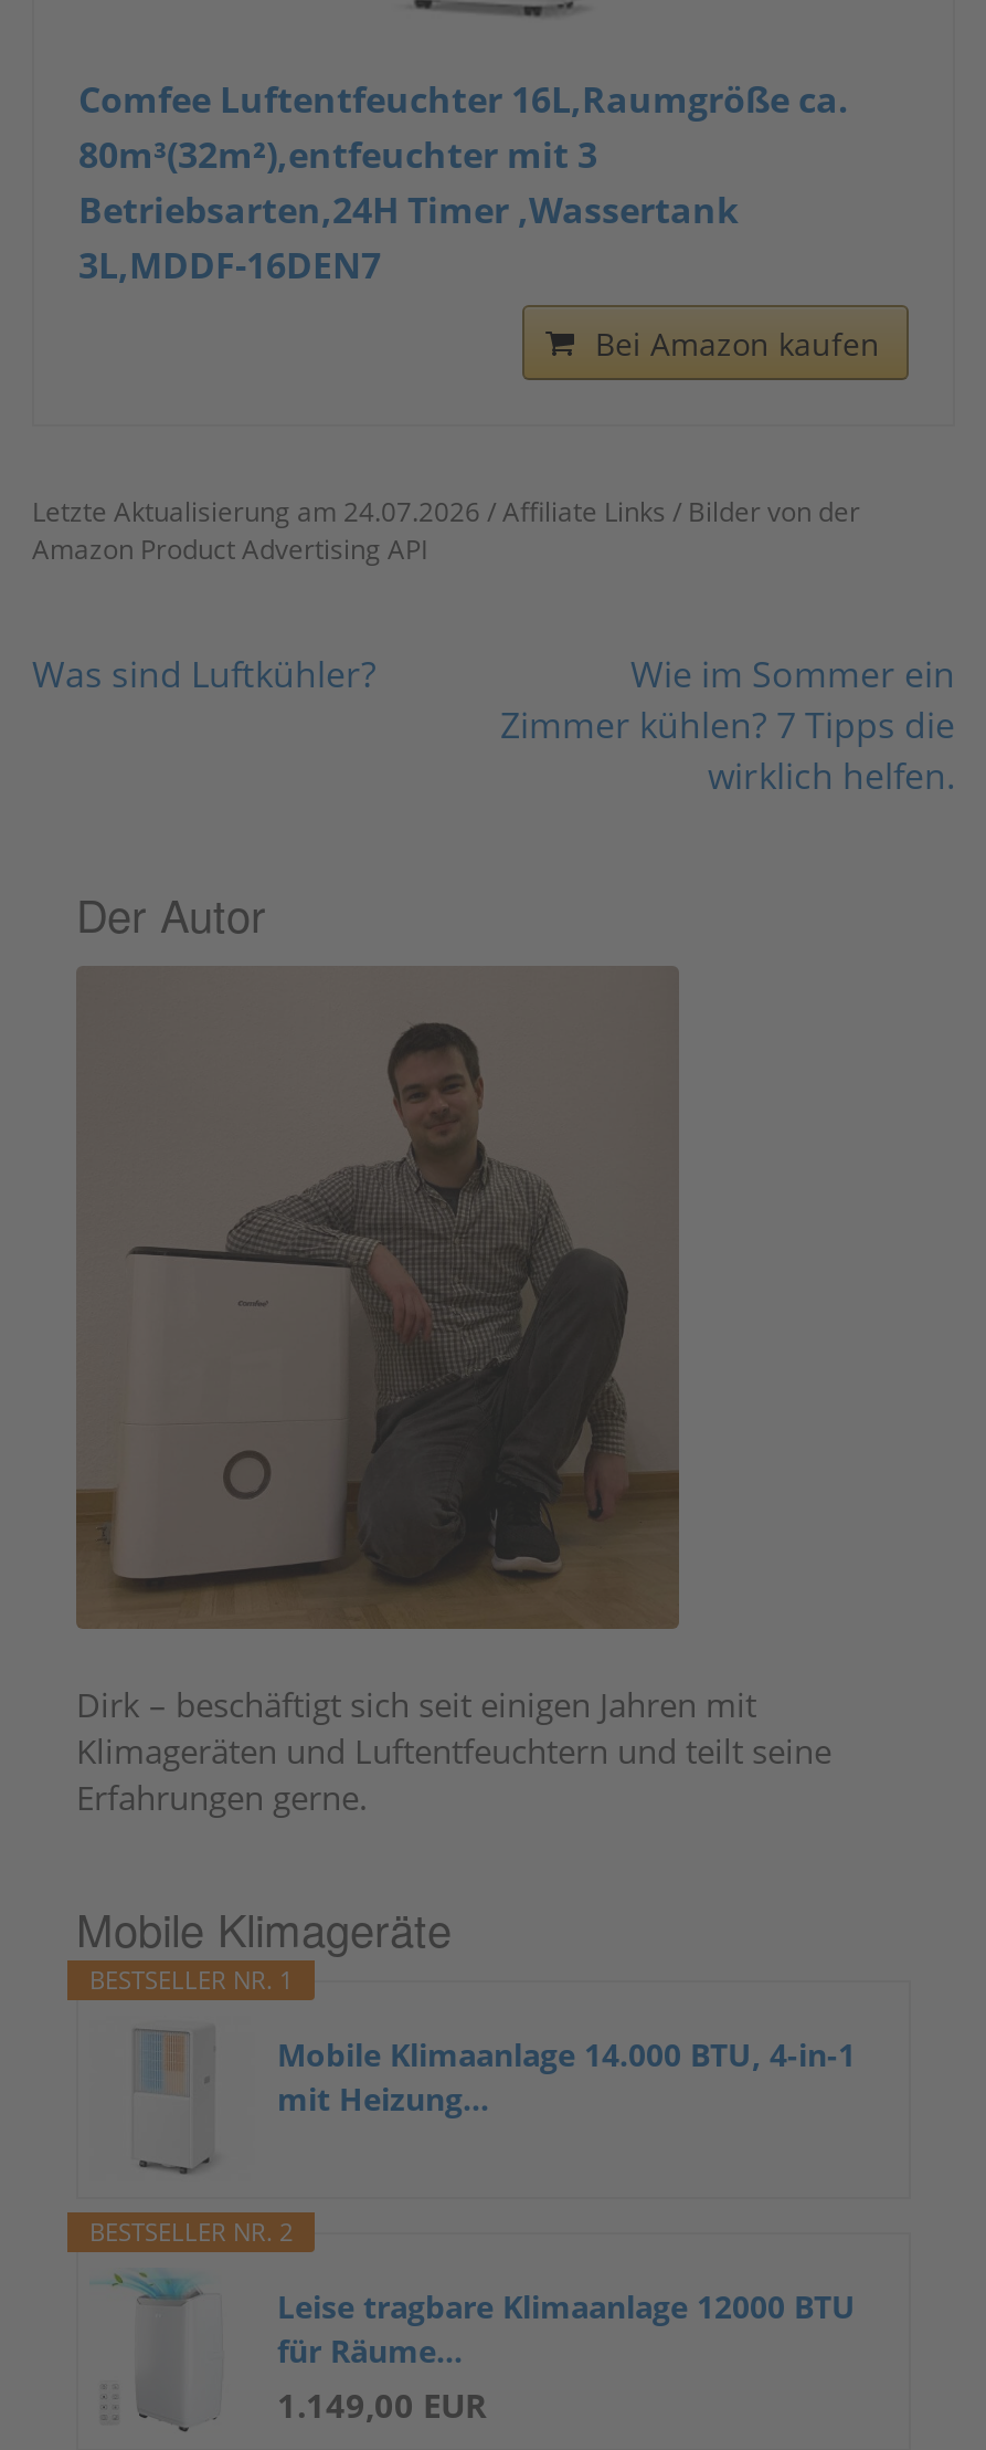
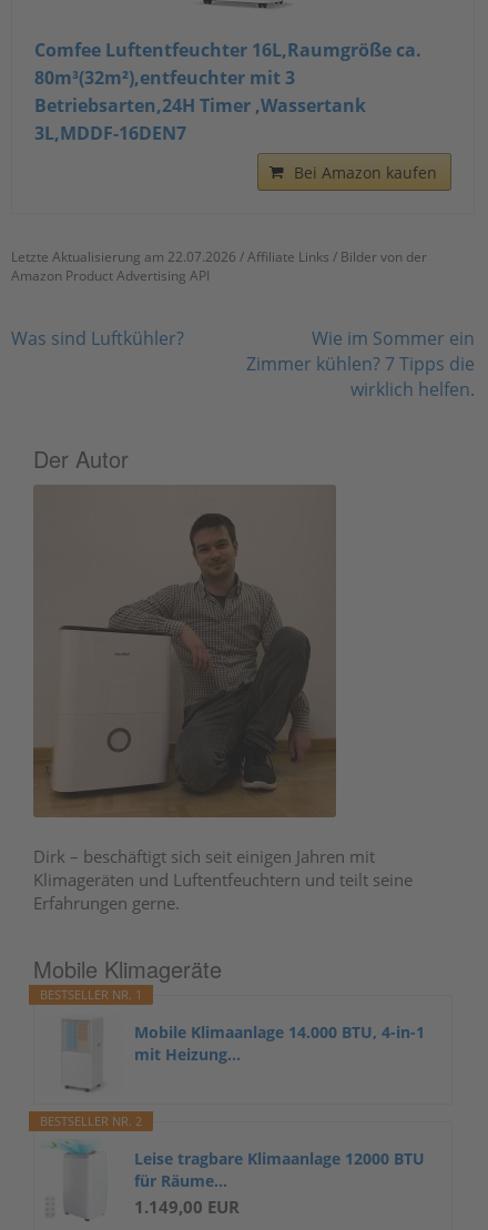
- Letzte Aktualisierung am 24.07.2026 / Affiliate Links / Bilder von der
+ Letzte Aktualisierung am 22.07.2026 / Affiliate Links / Bilder von der
